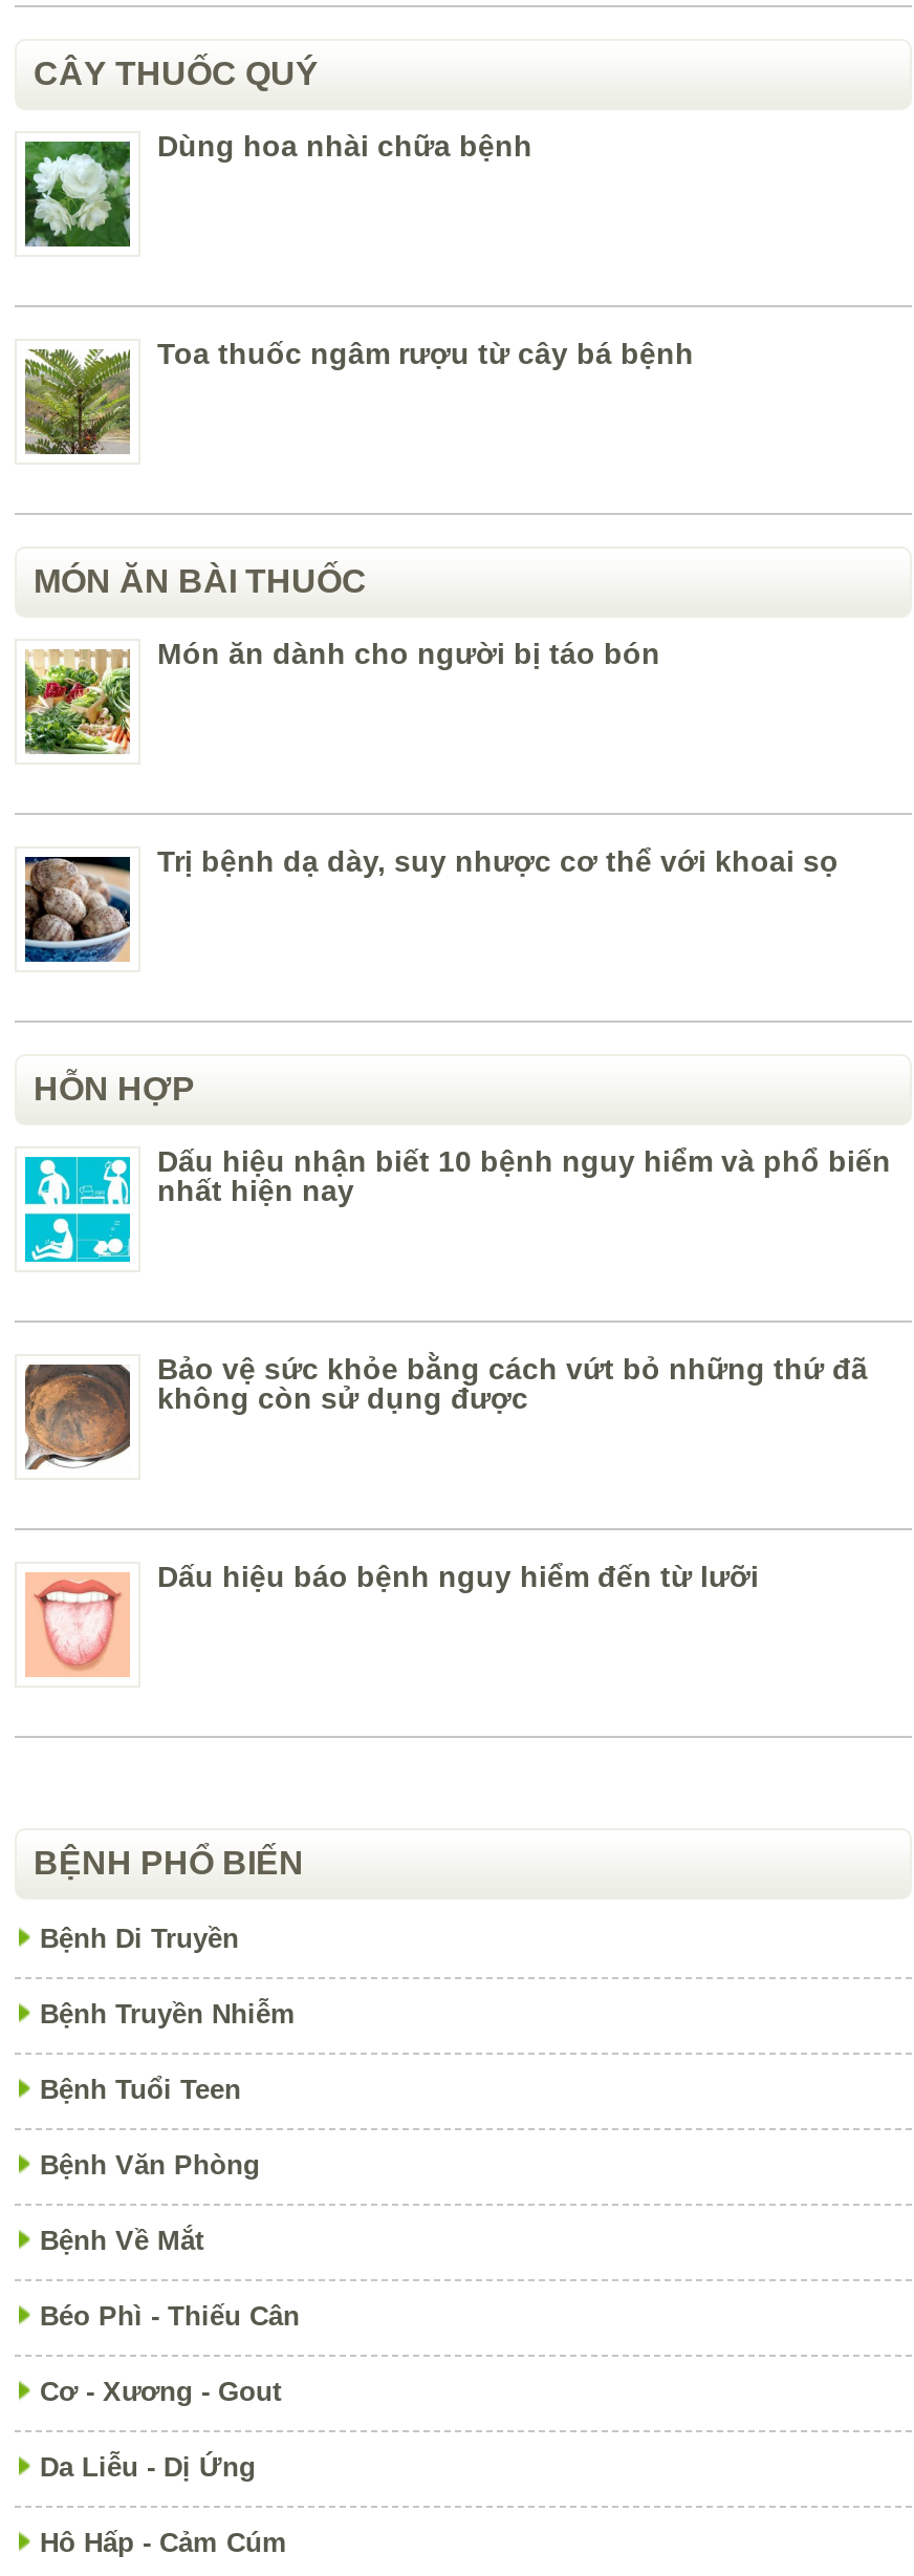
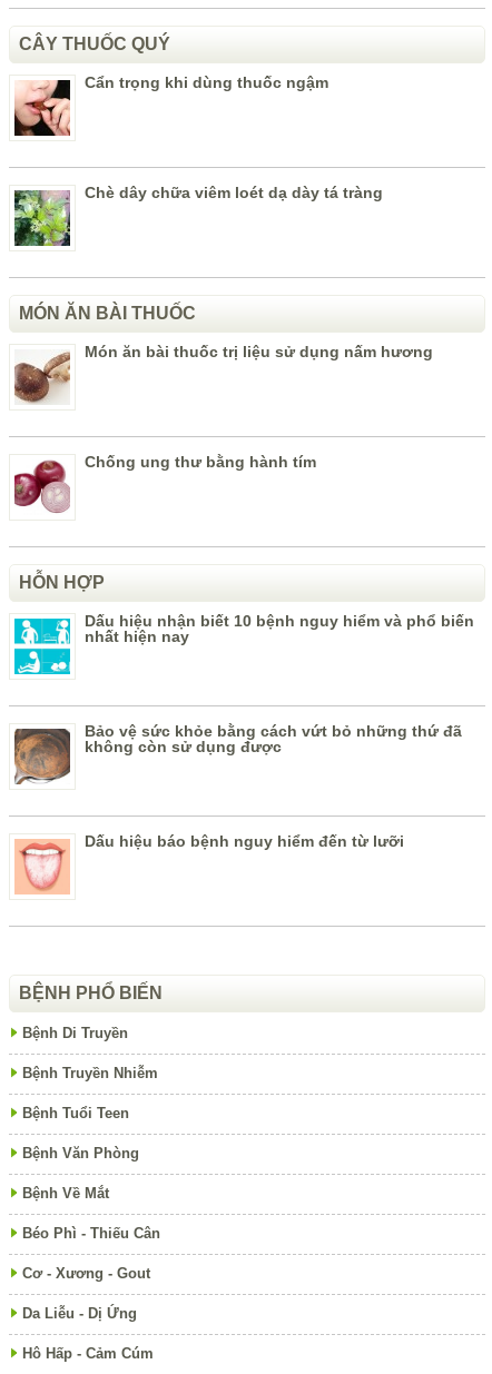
- [image]
- Dùng hoa nhài chữa bệnh
+ [image]
+ Cẩn trọng khi dùng thuốc ngậm

- [image]
- Toa thuốc ngâm rượu từ cây bá bệnh
+ [image]
+ Chè dây chữa viêm loét dạ dày tá tràng

- [image]
- Món ăn dành cho người bị táo bón
+ [image]
+ Món ăn bài thuốc trị liệu sử dụng nấm hương

- [image]
- Trị bệnh dạ dày, suy nhược cơ thể với khoai sọ
+ [image]
+ Chống ung thư bằng hành tím
